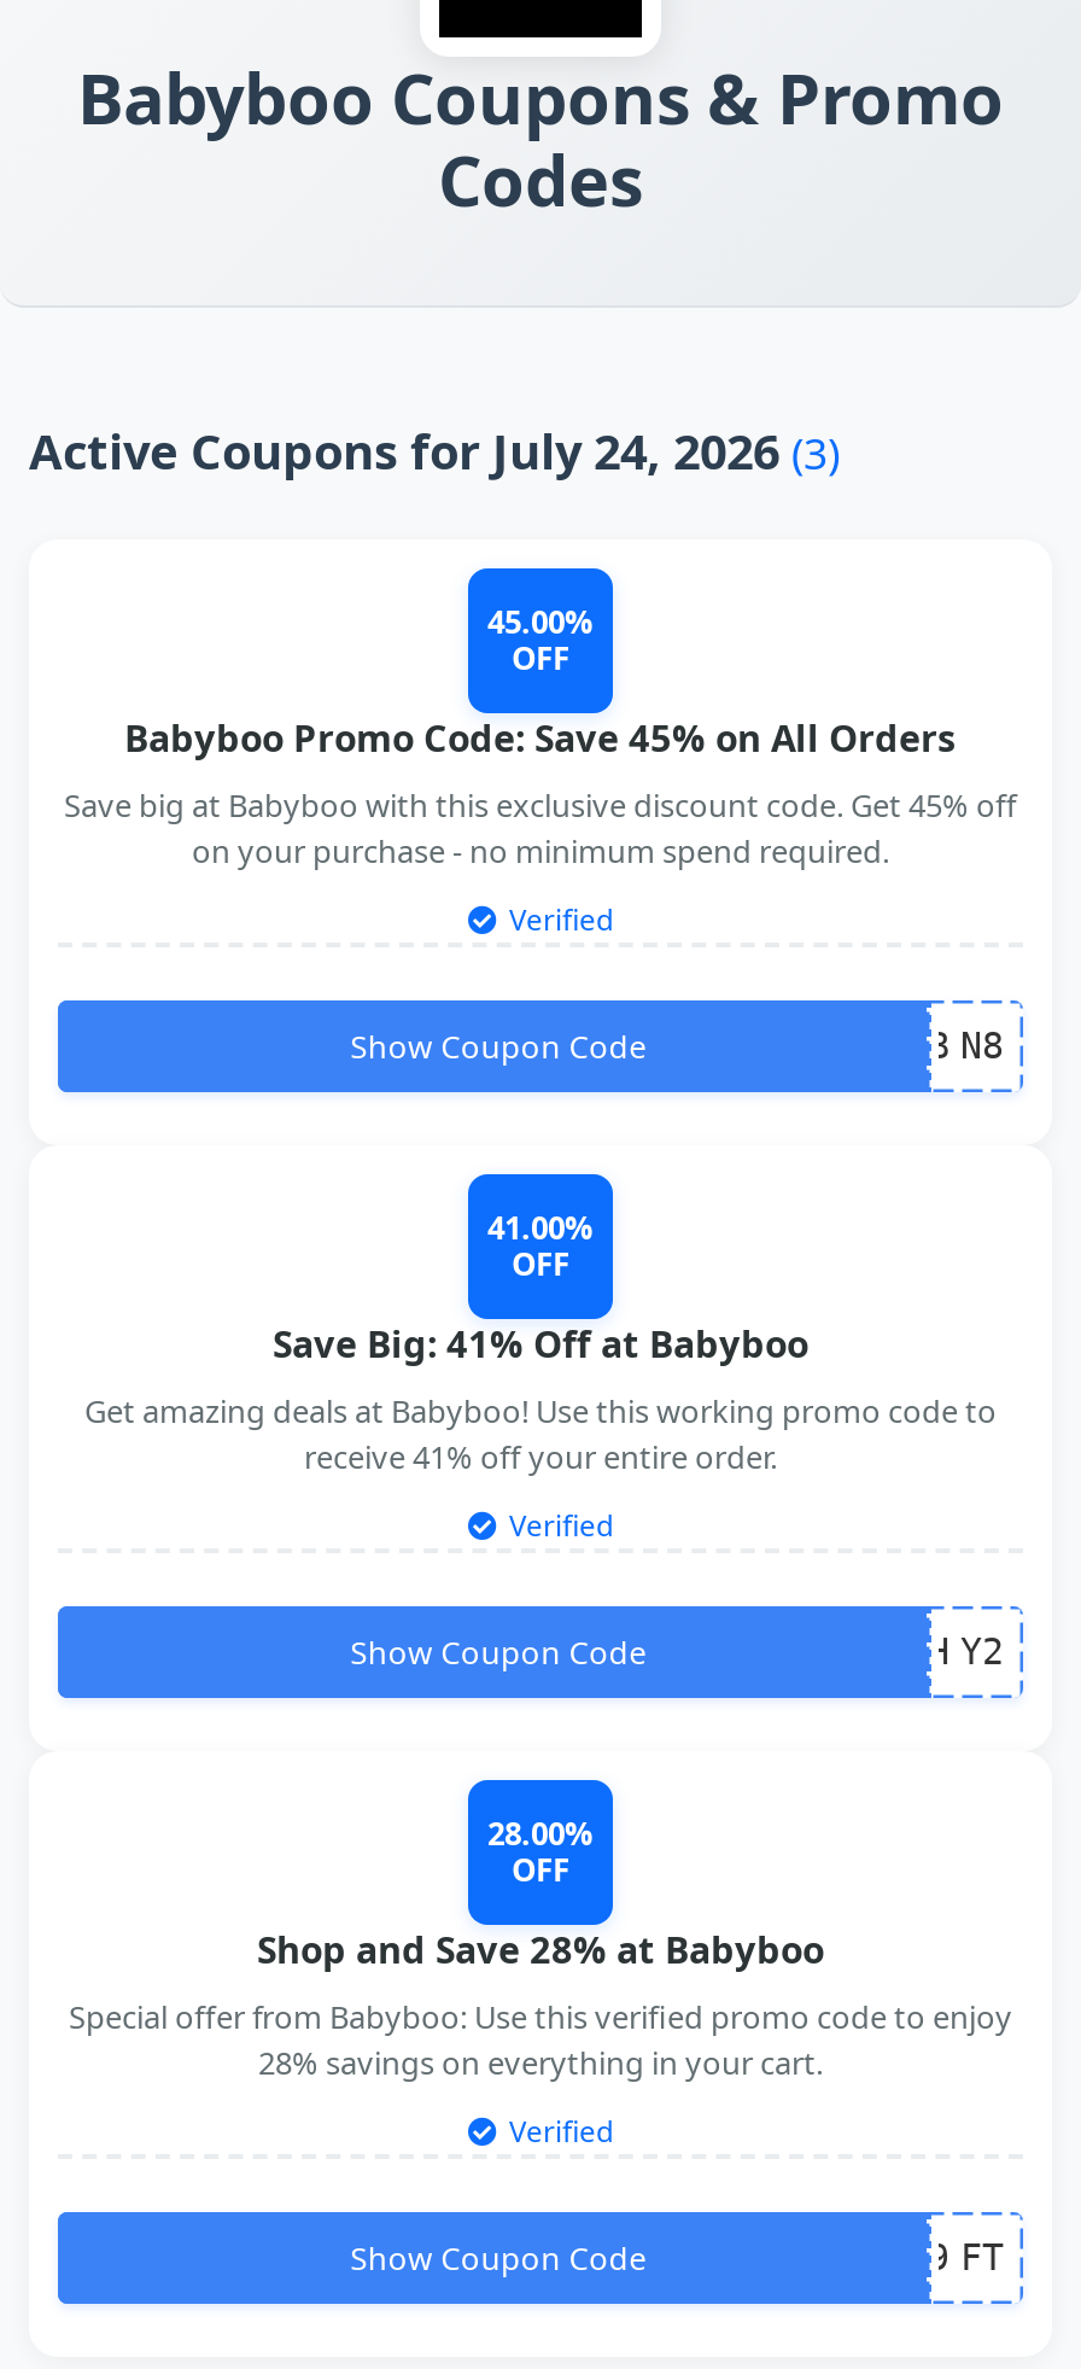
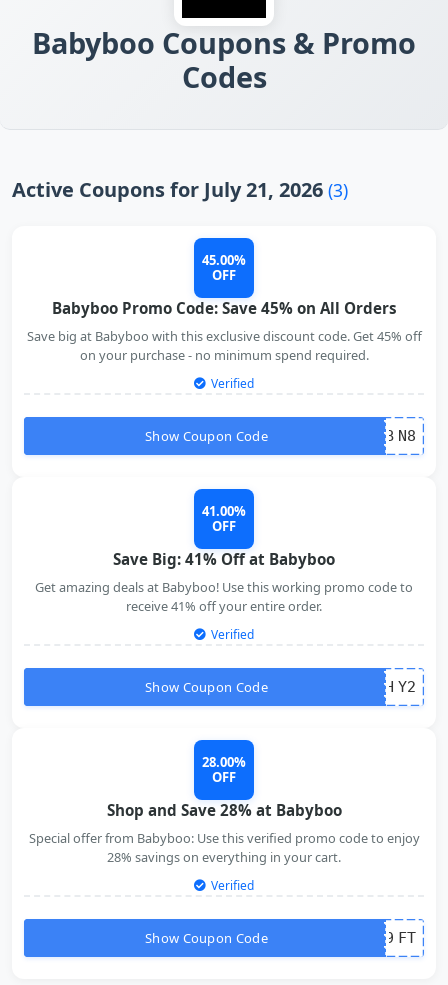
- Active Coupons for July 24, 2026 (3)
+ Active Coupons for July 21, 2026 (3)
